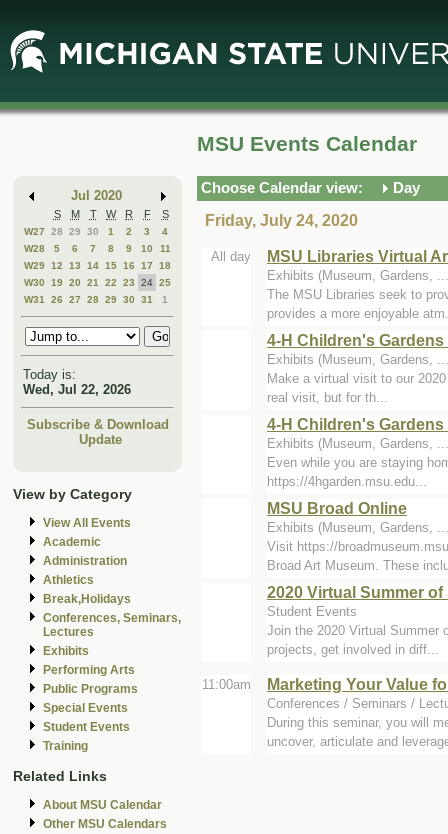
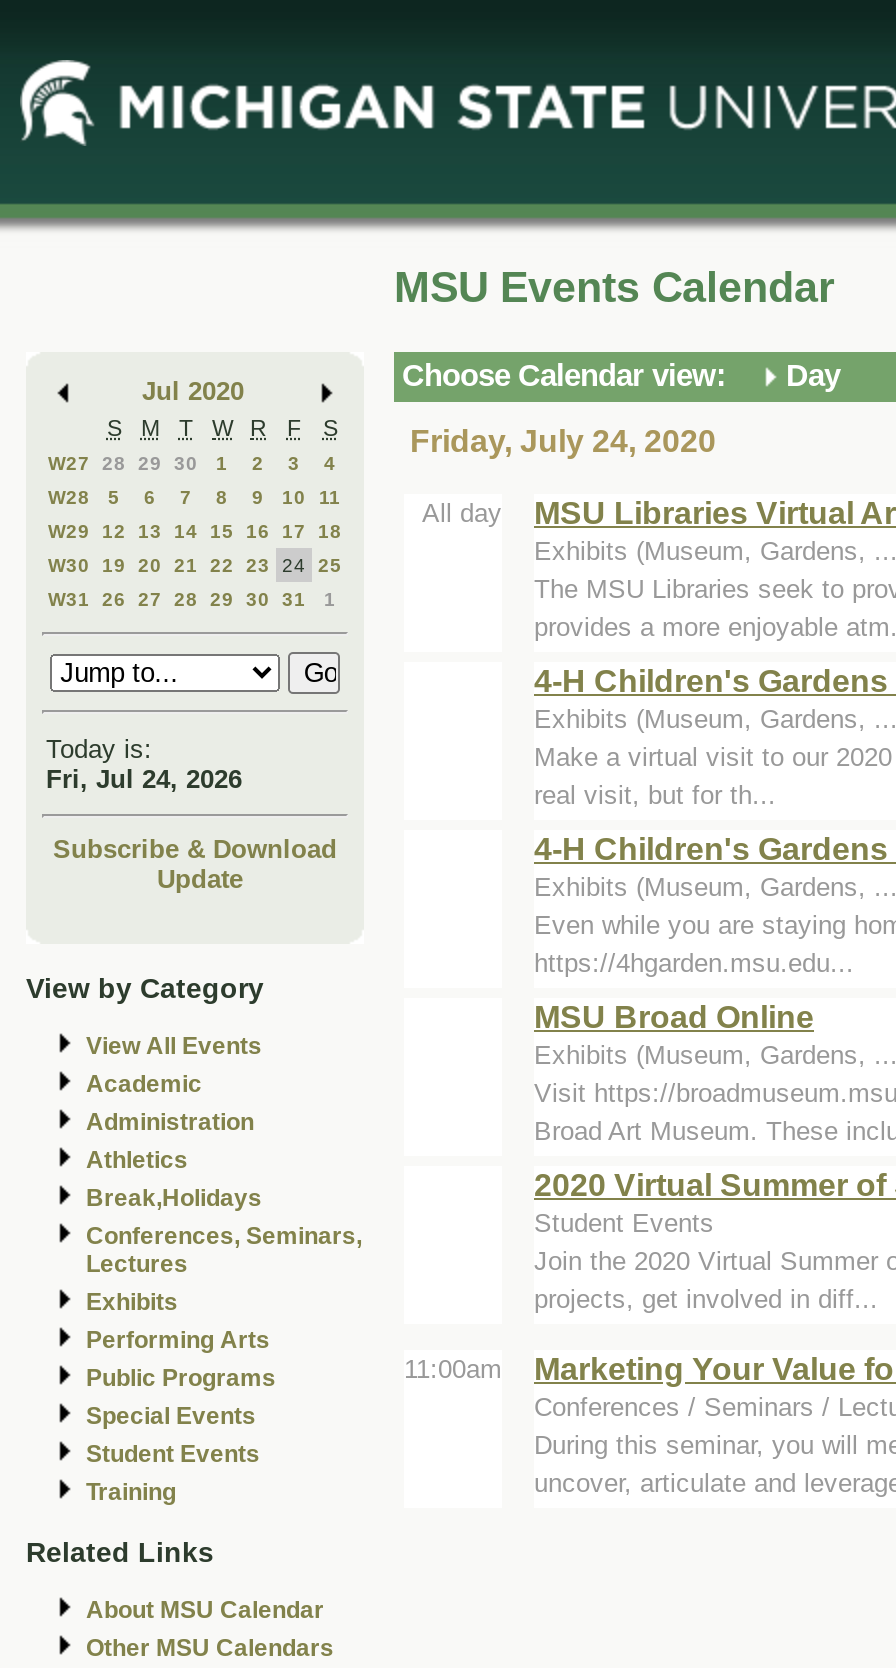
- Wed, Jul 22, 2026
+ Fri, Jul 24, 2026
